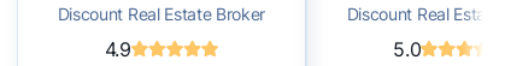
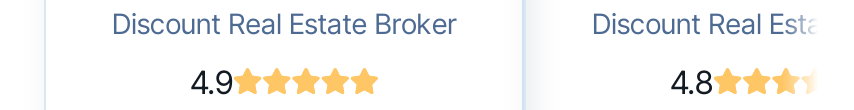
- 5.0
+ 4.8
